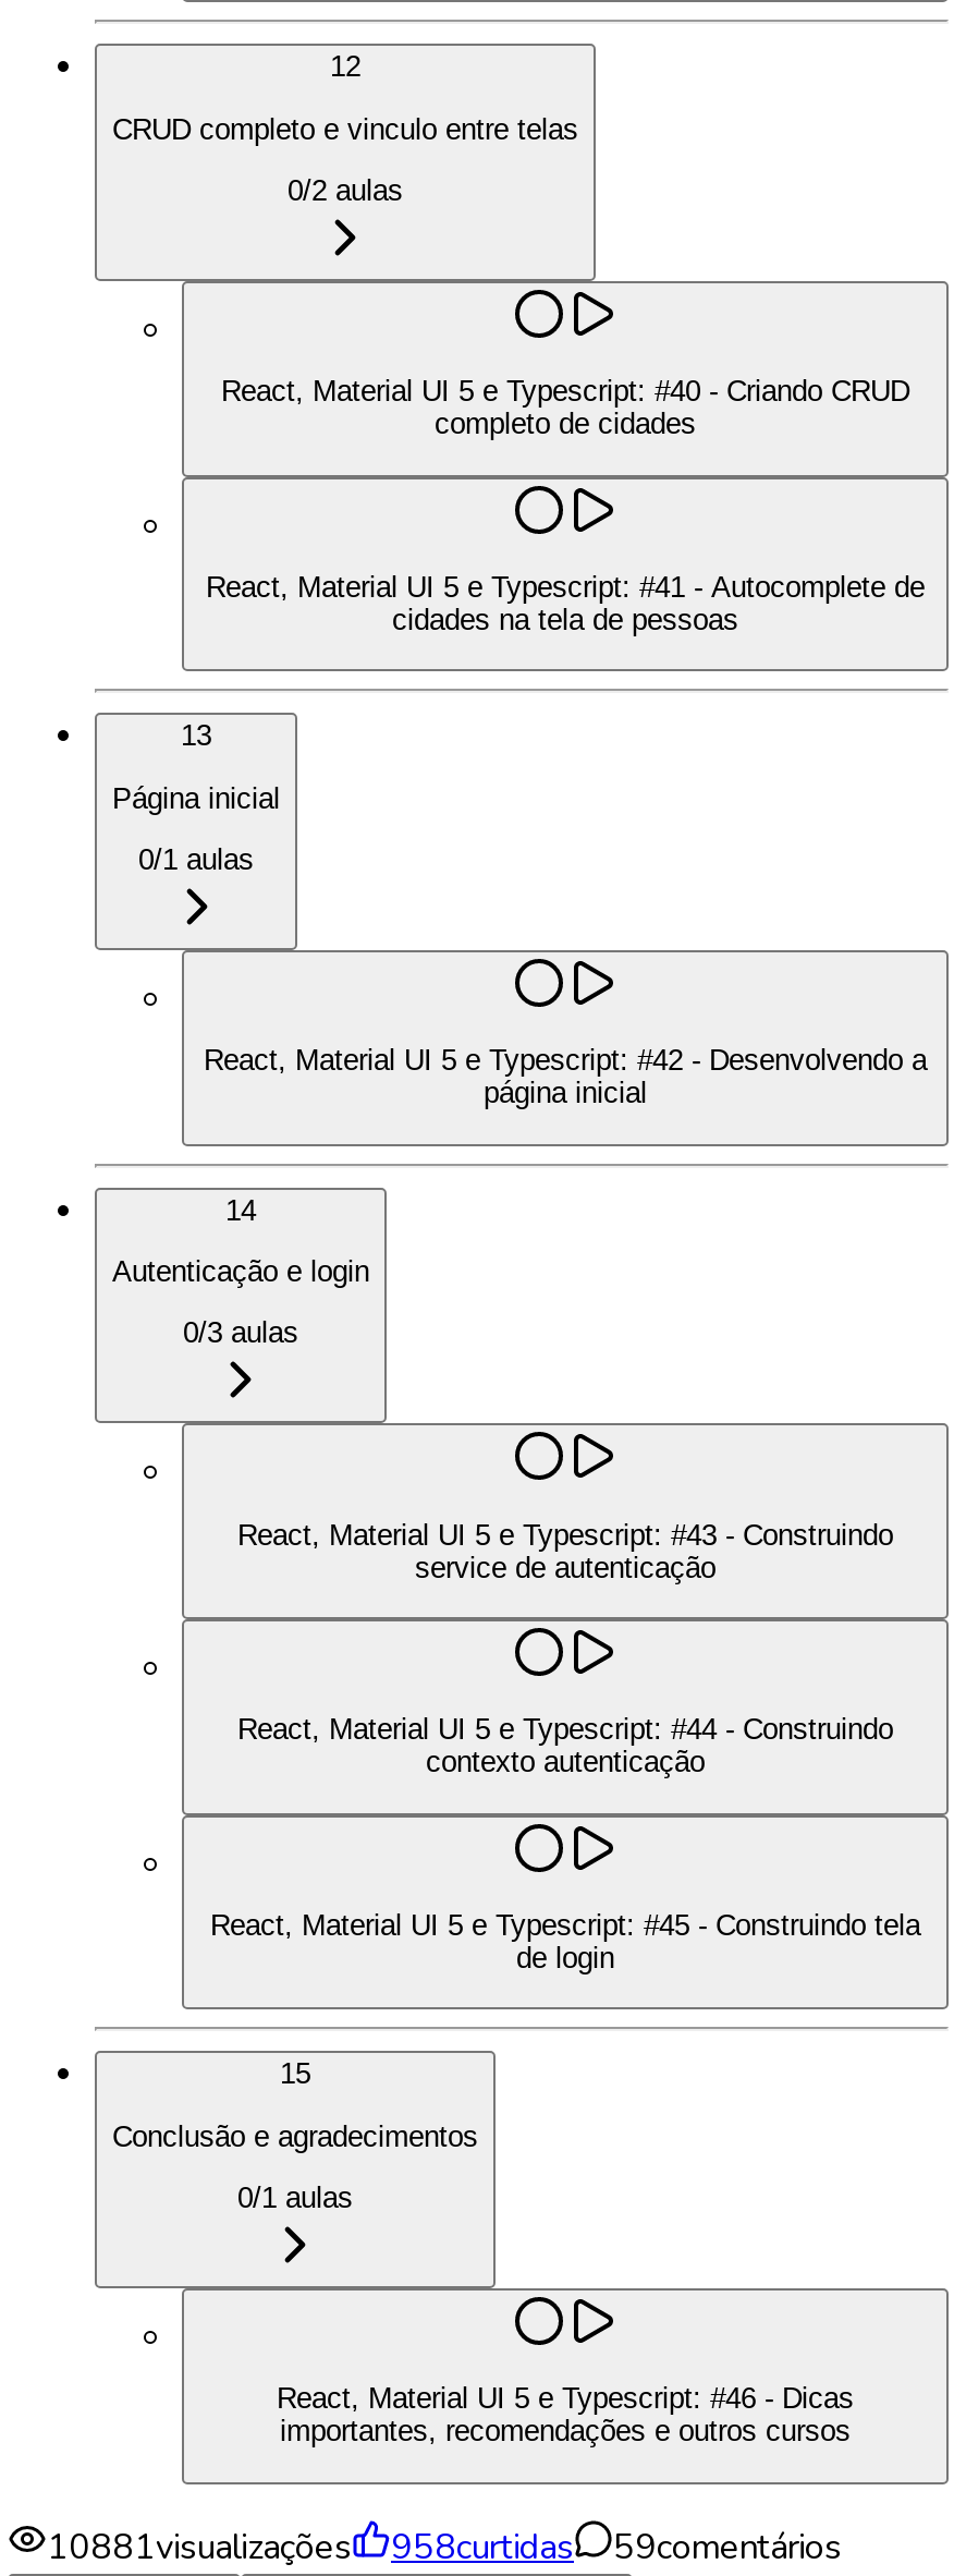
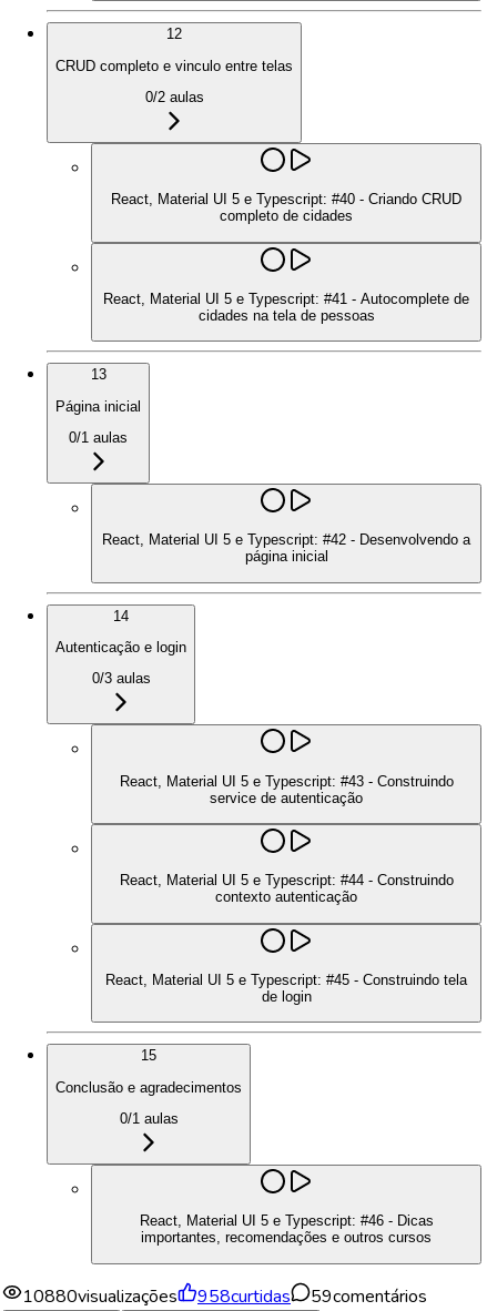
- 10881visualizações
+ 10880visualizações
